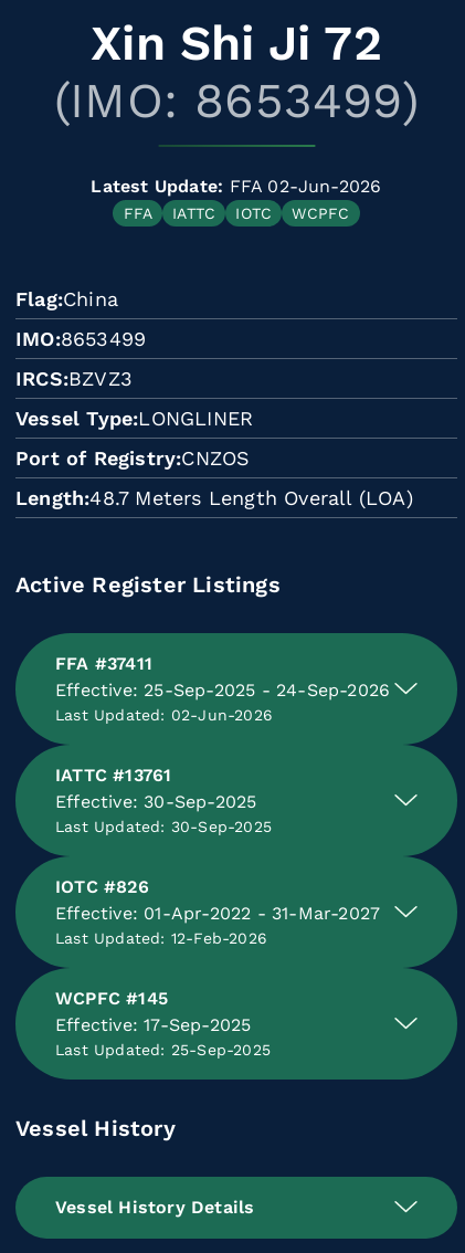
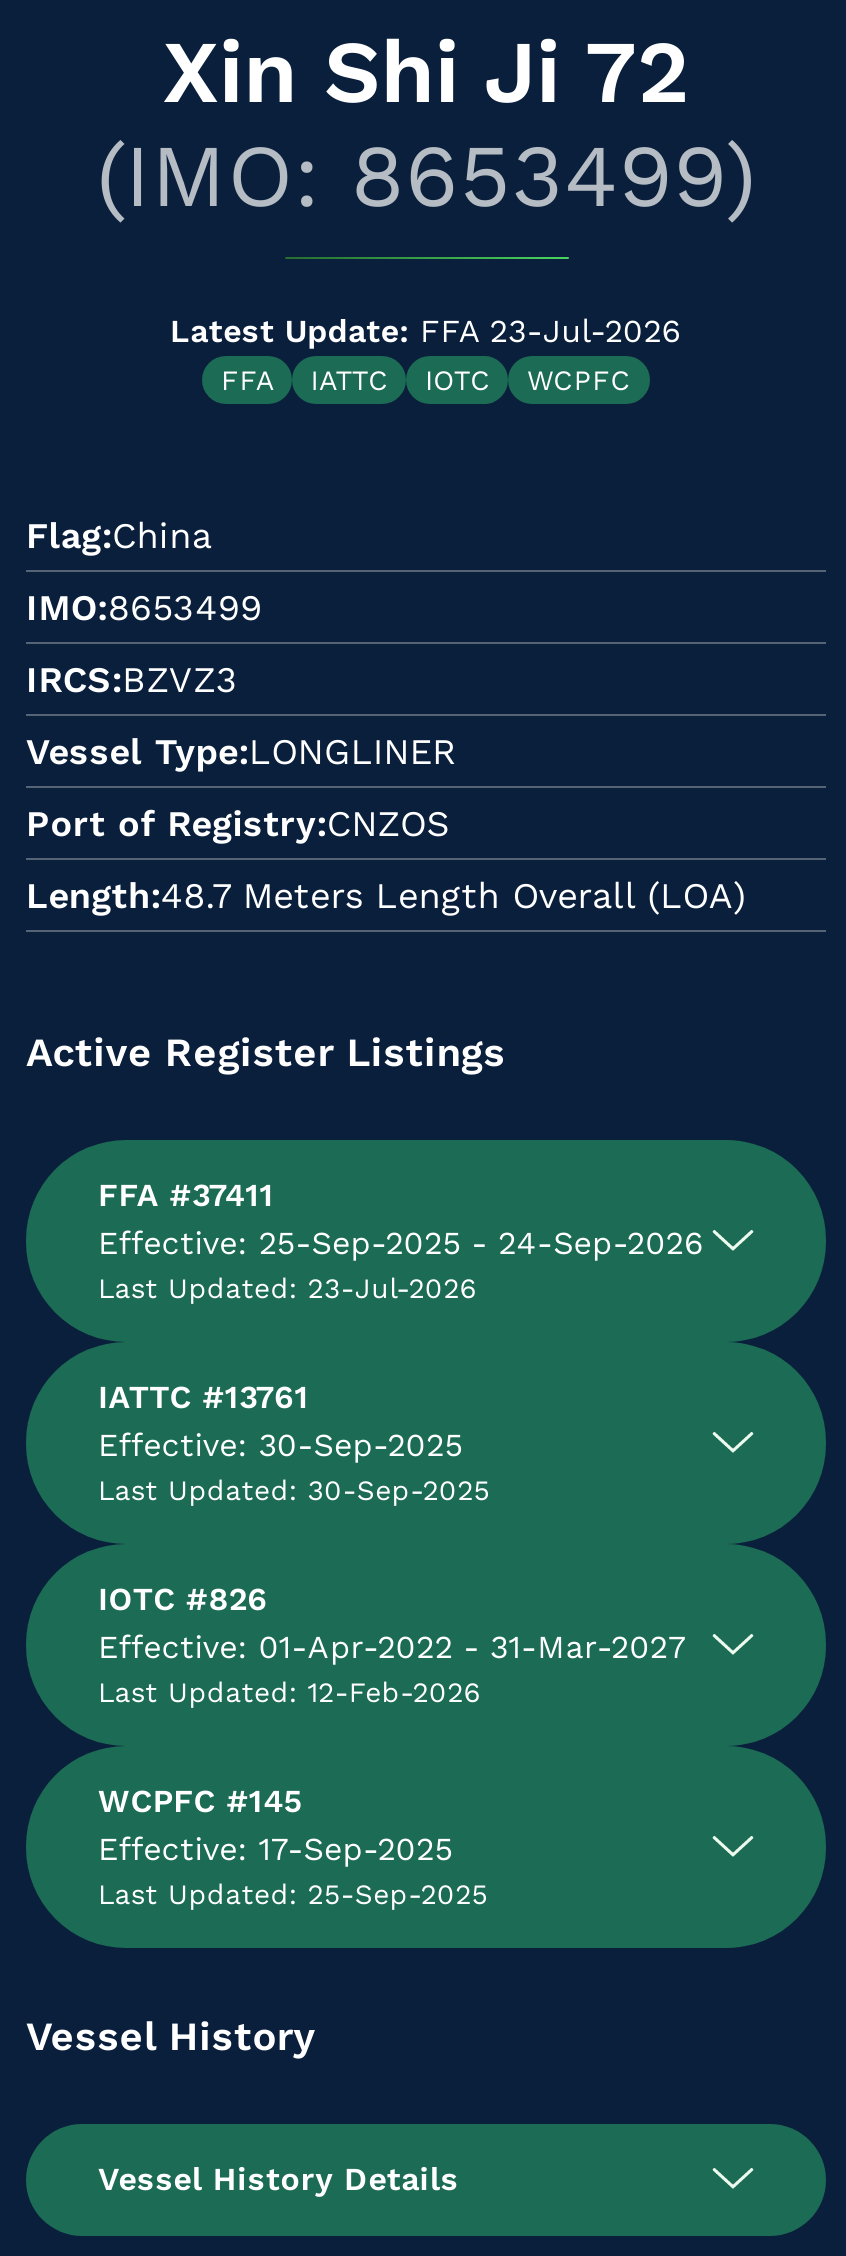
- Latest Update: FFA 02-Jun-2026
+ Latest Update: FFA 23-Jul-2026

- Last Updated: 02-Jun-2026
+ Last Updated: 23-Jul-2026
